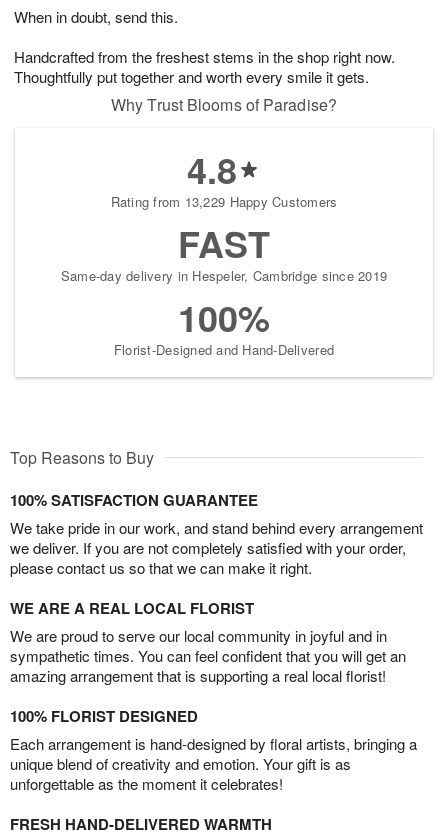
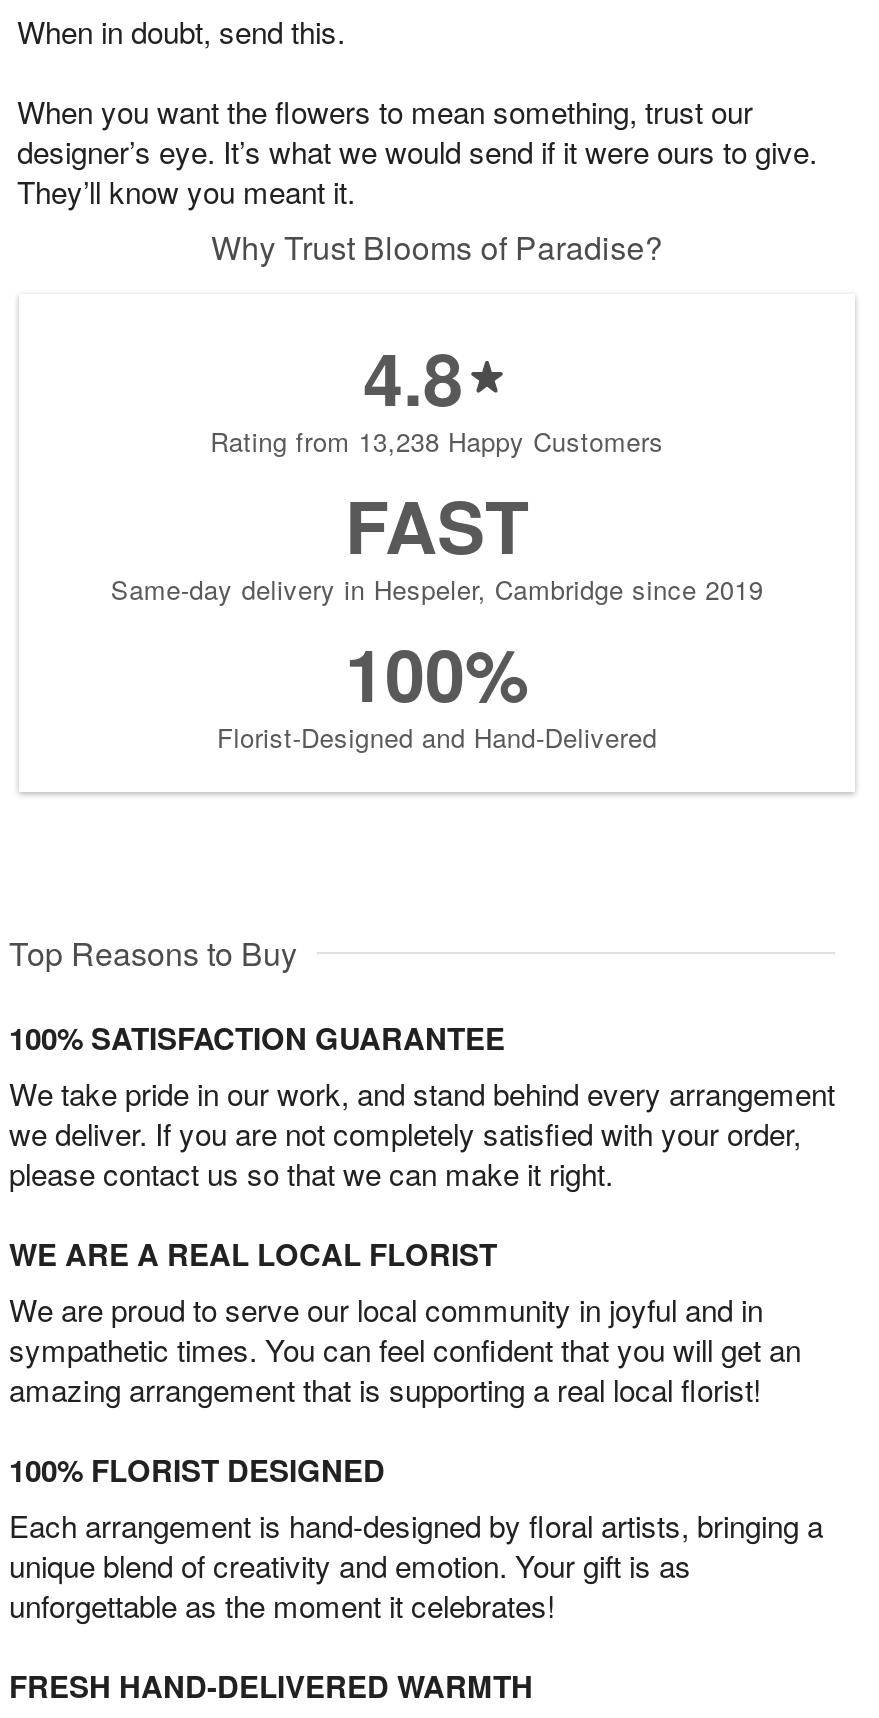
- Handcrafted from the freshest stems in the shop right now.
- Thoughtfully put together and worth every smile it gets.
+ When you want the flowers to mean something, trust our
+ designer’s eye. It’s what we would send if it were ours to give.
+ They’ll know you meant it.

- Rating from 13,229 Happy Customers
+ Rating from 13,238 Happy Customers
